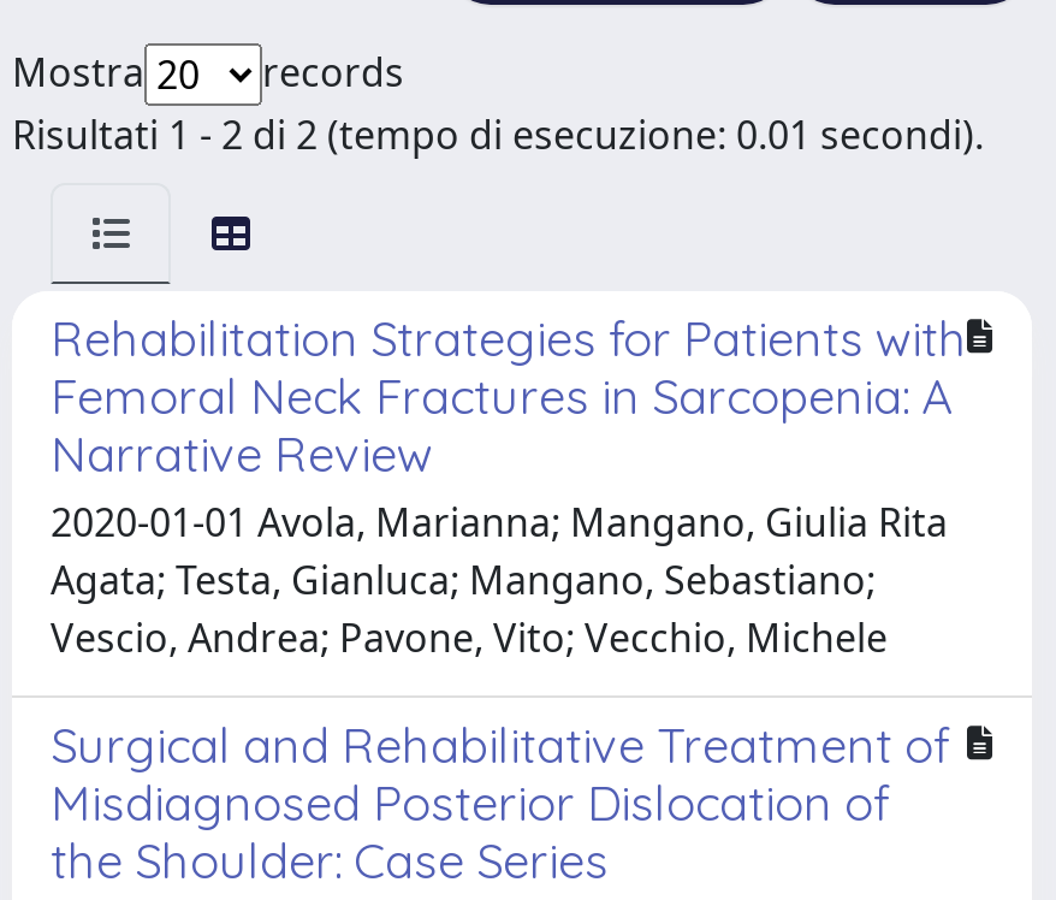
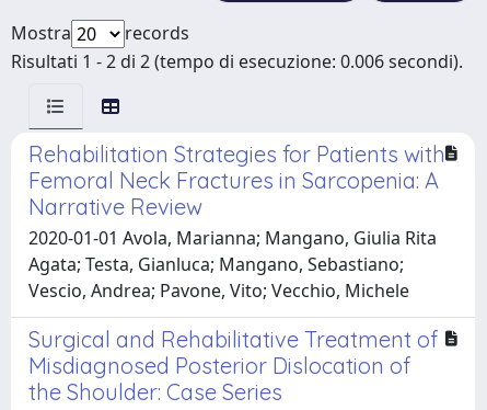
- Risultati 1 - 2 di 2 (tempo di esecuzione: 0.01 secondi).
+ Risultati 1 - 2 di 2 (tempo di esecuzione: 0.006 secondi).
